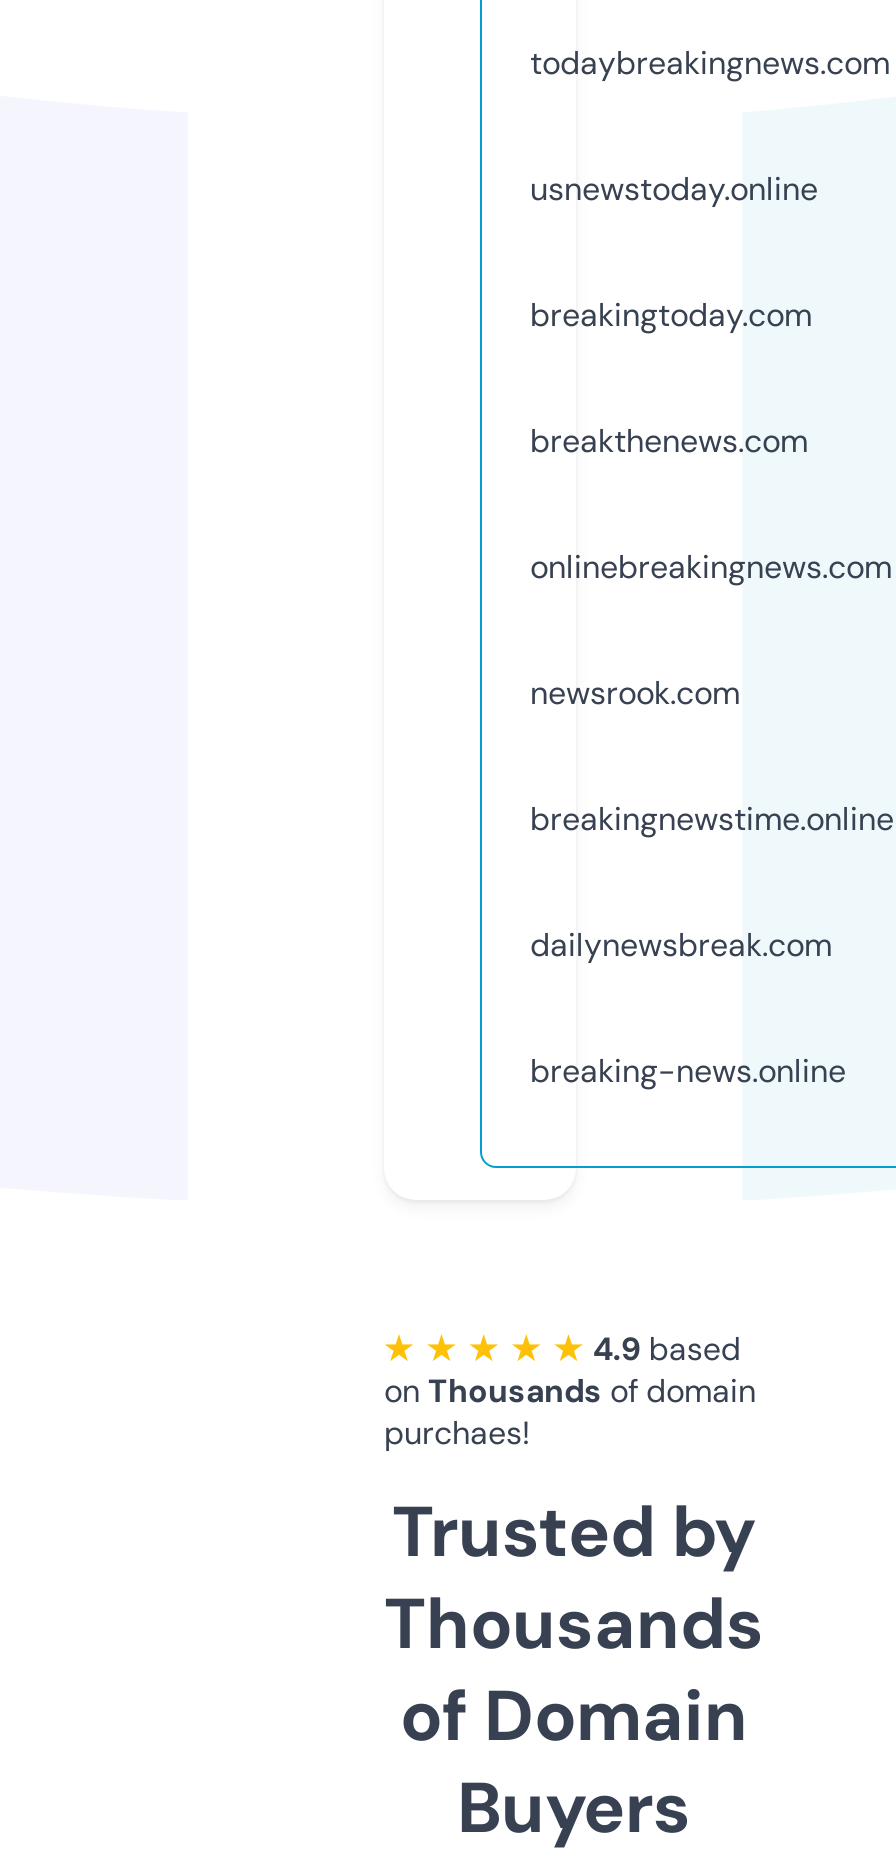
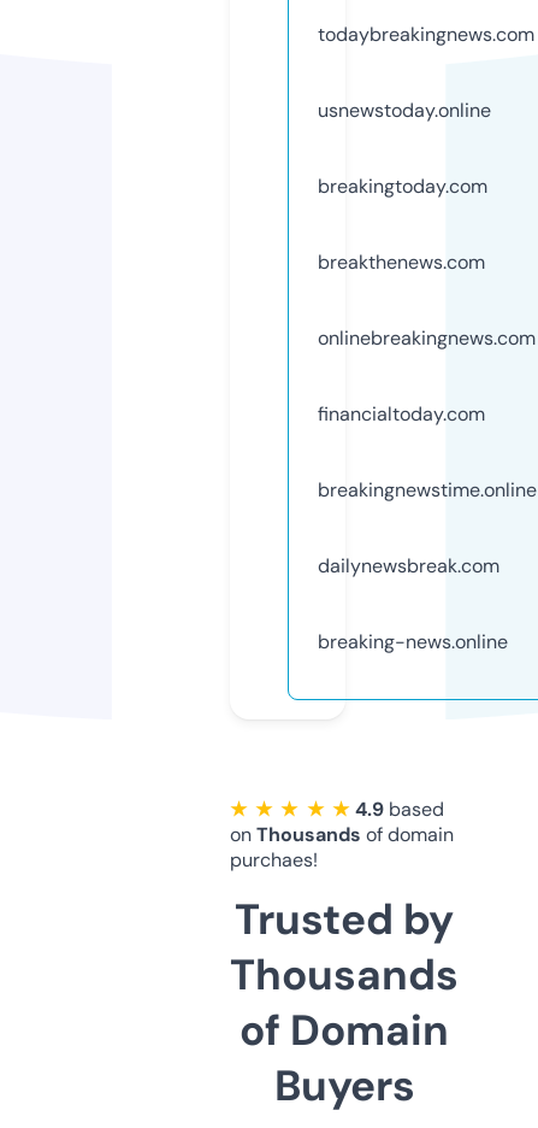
- newsrook.com
+ financialtoday.com
